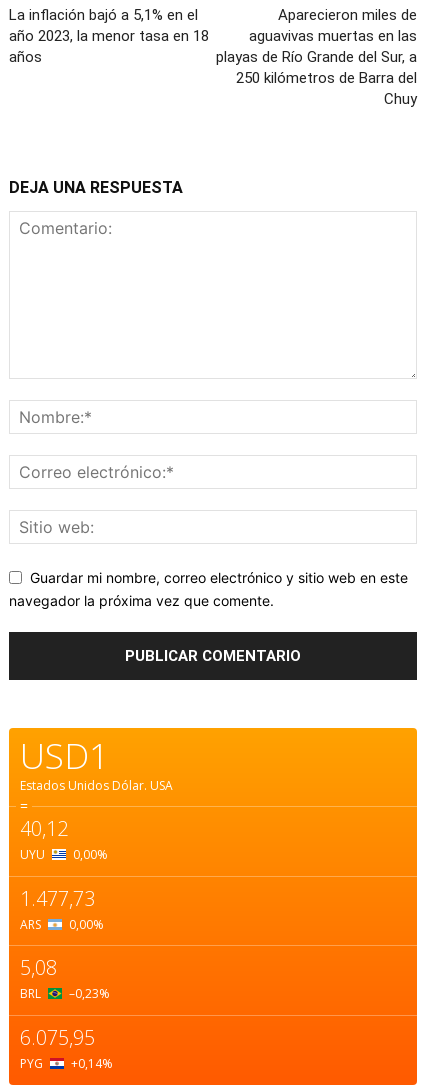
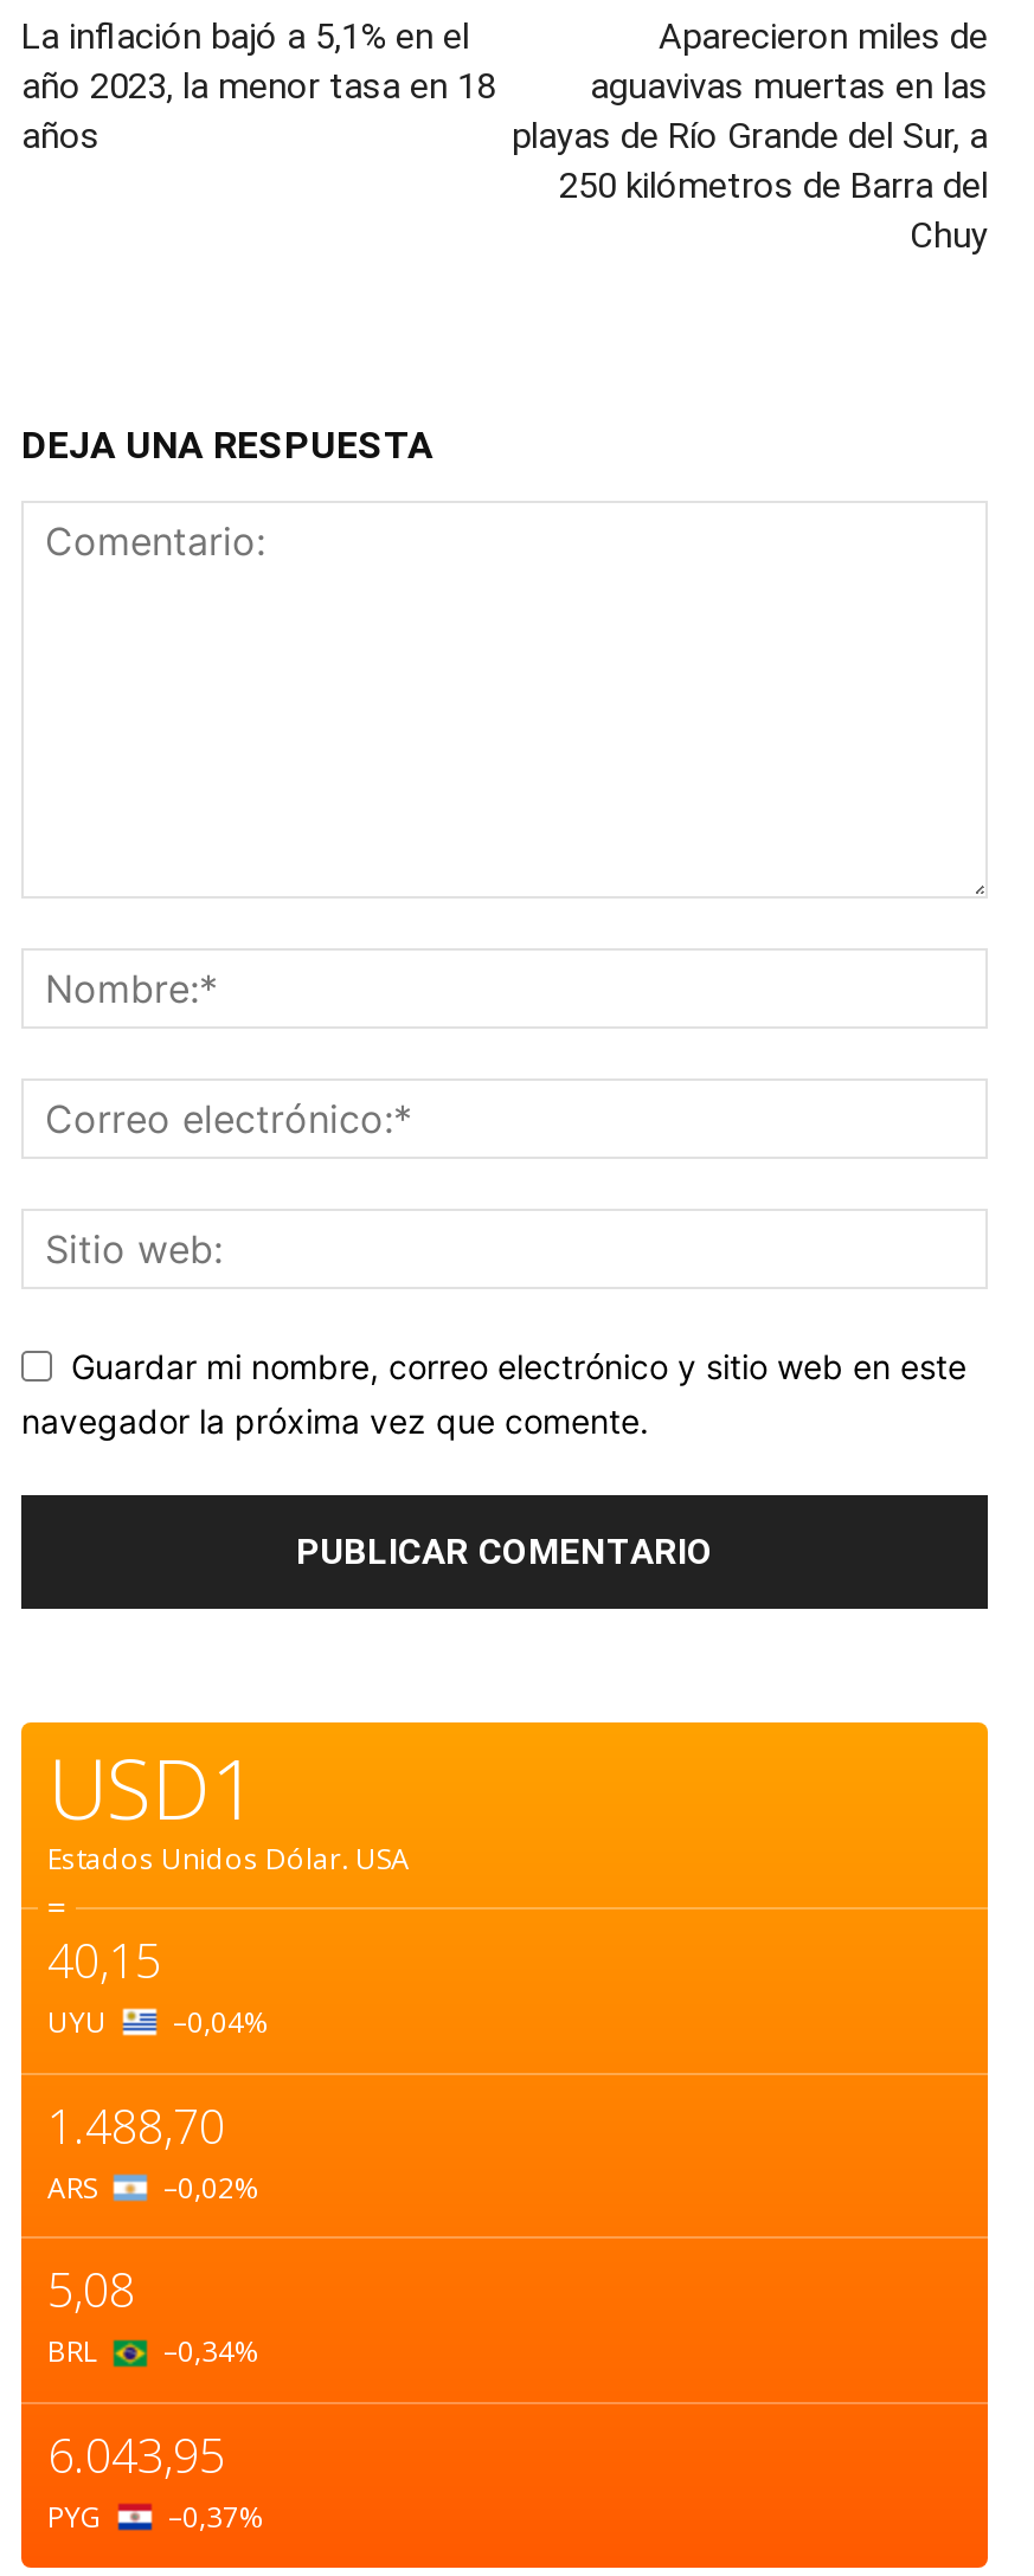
- 40,12
+ 40,15

- UYU 0,00%
+ UYU –0,04%

- 1.477,73
+ 1.488,70

- ARS 0,00%
+ ARS –0,02%

- BRL –0,23%
+ BRL –0,34%

- 6.075,95
+ 6.043,95

- PYG +0,14%
+ PYG –0,37%
